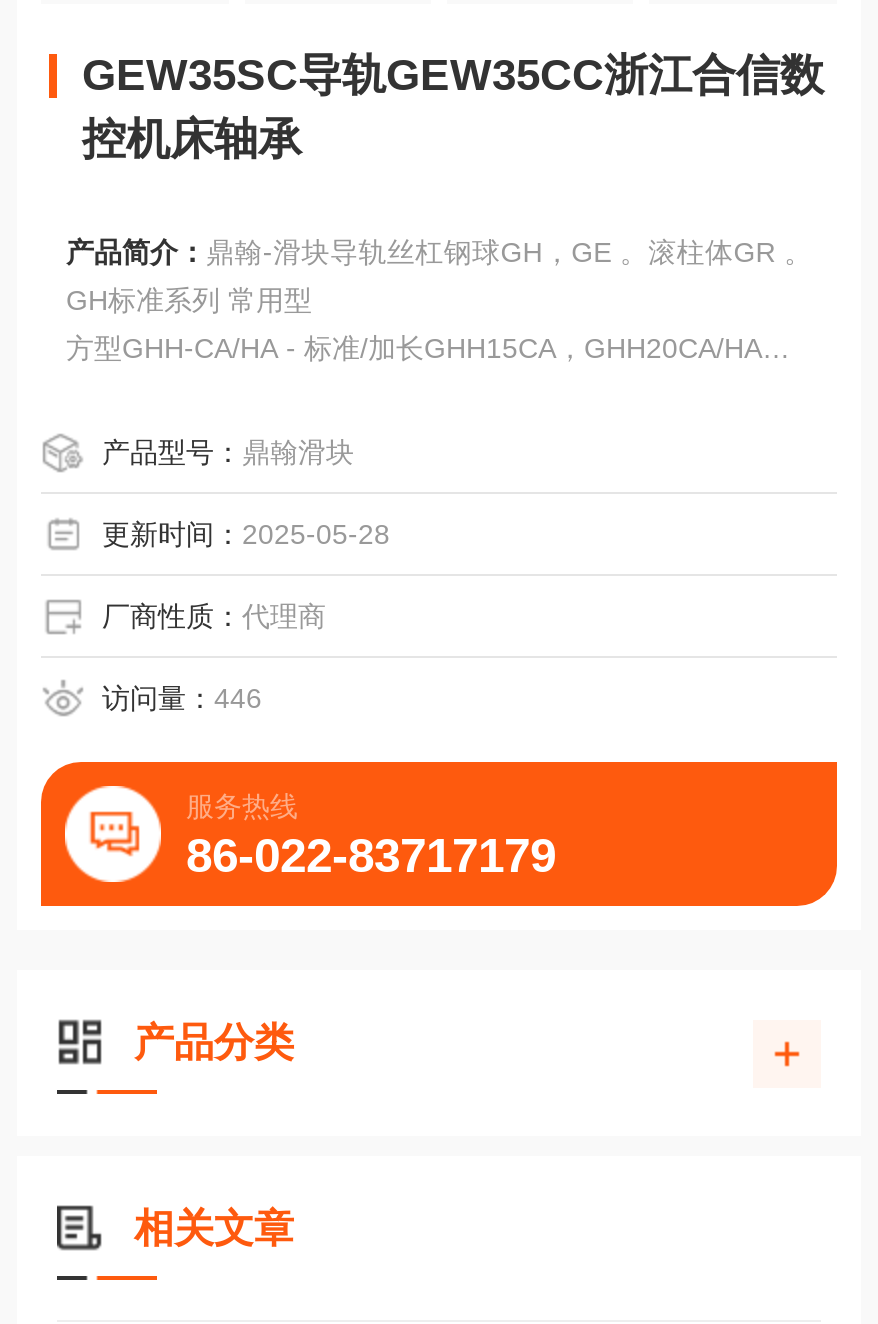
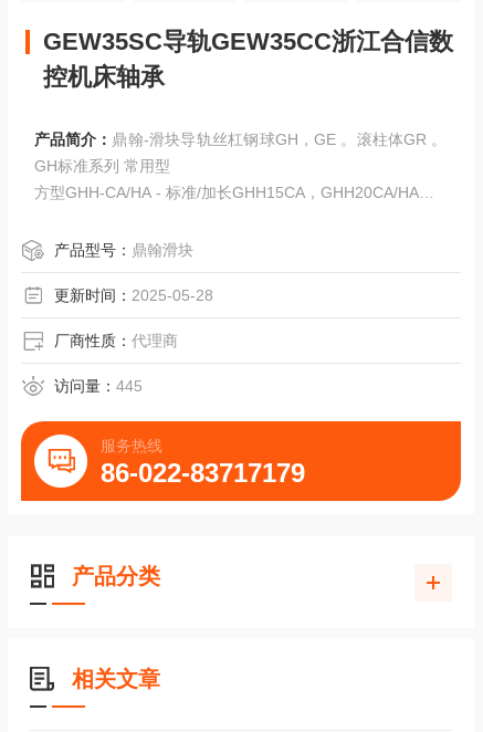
- 访问量：446
+ 访问量：445
